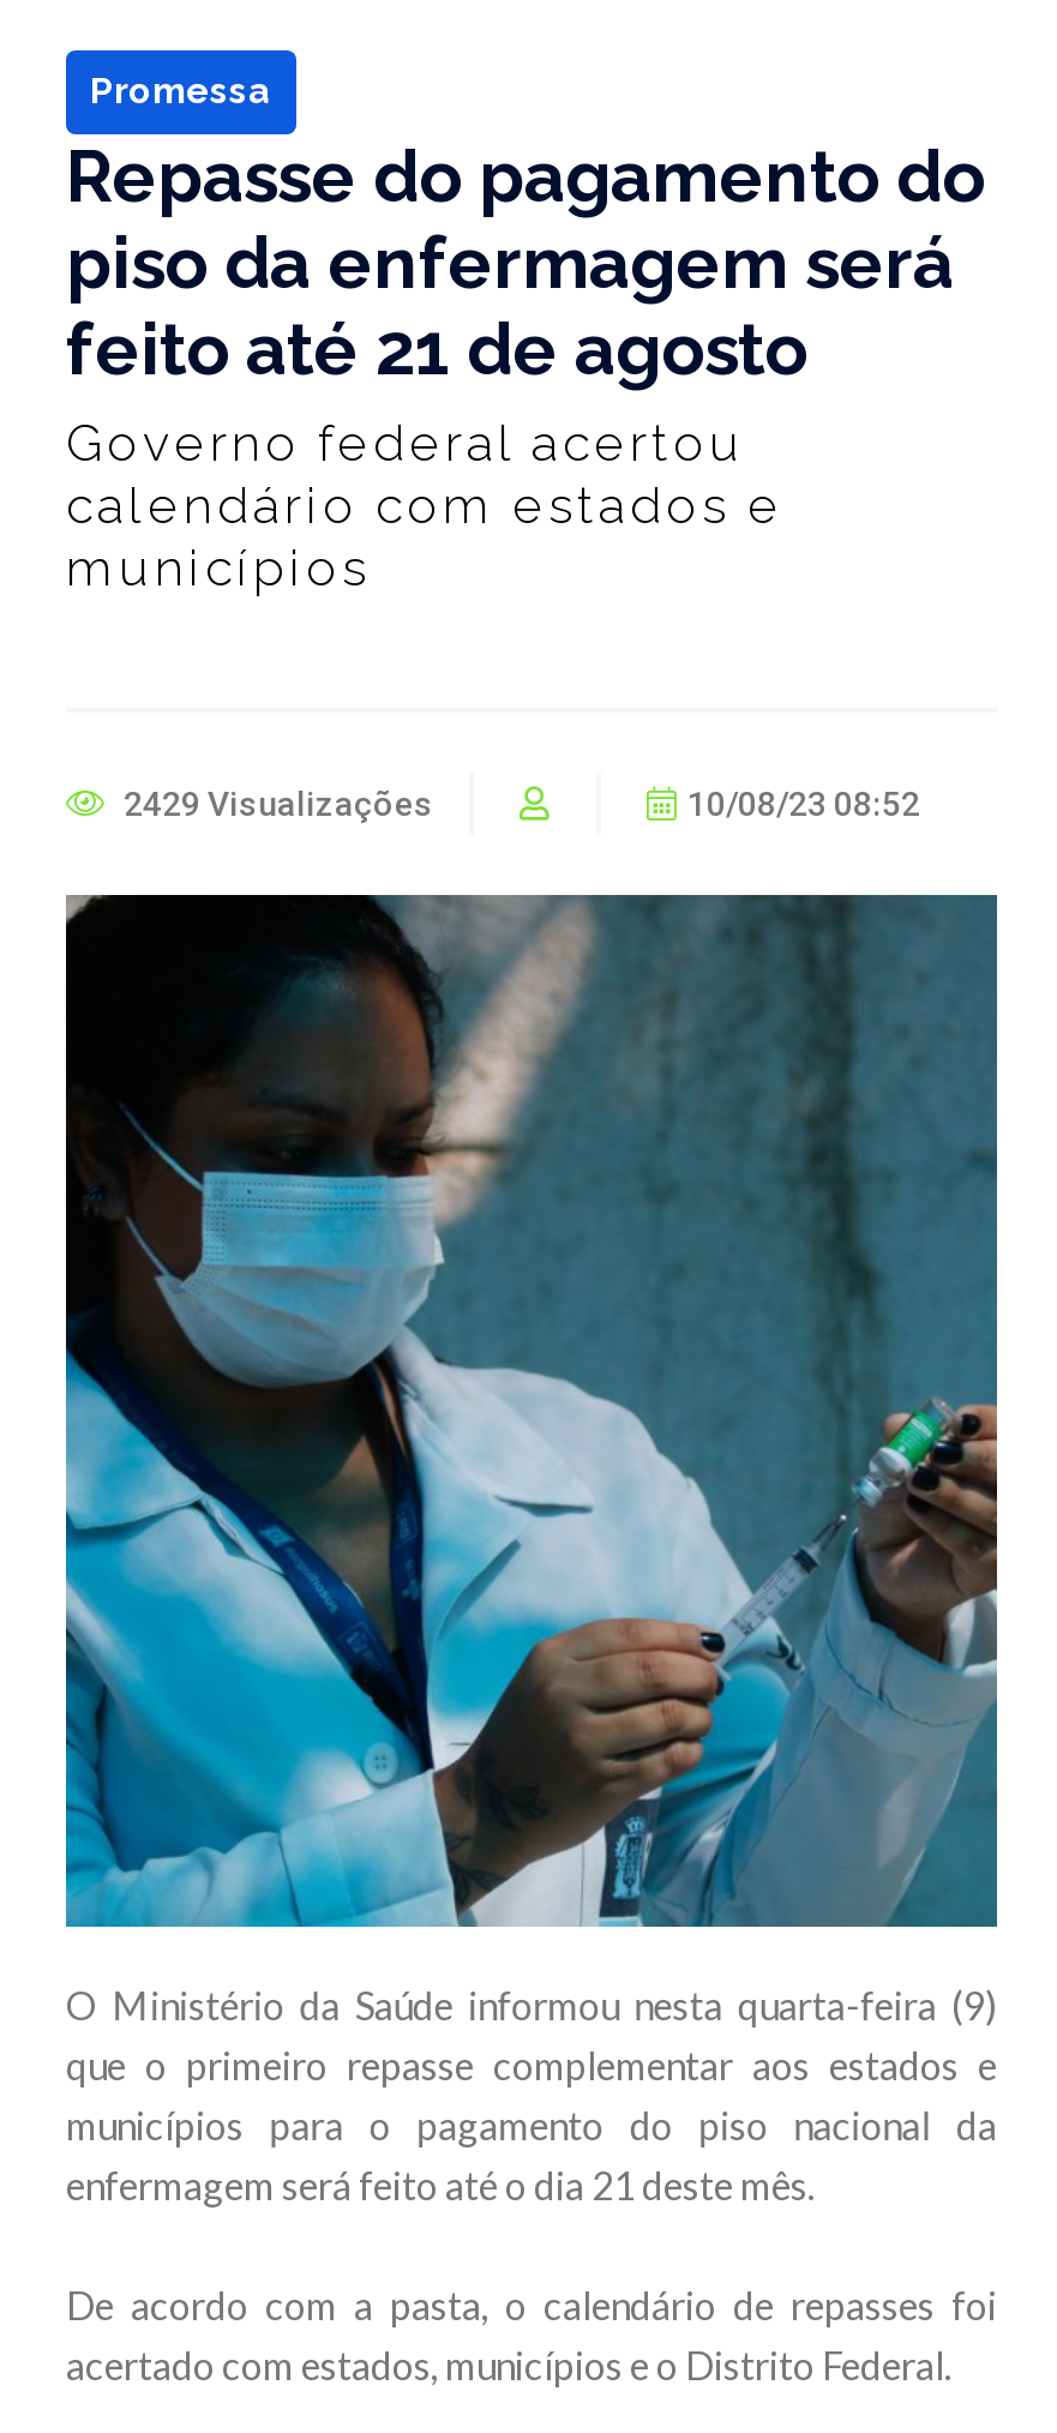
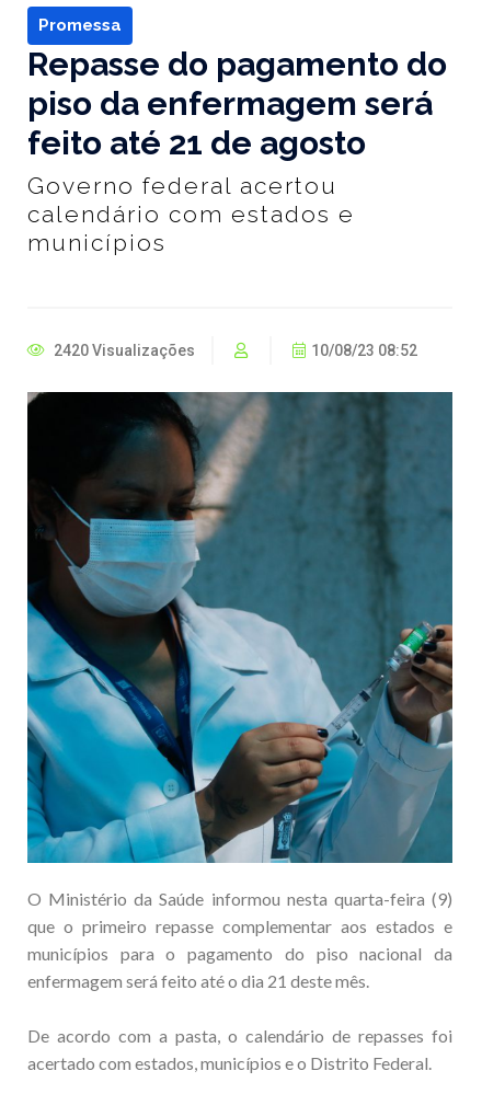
- 2429 Visualizações
+ 2420 Visualizações
